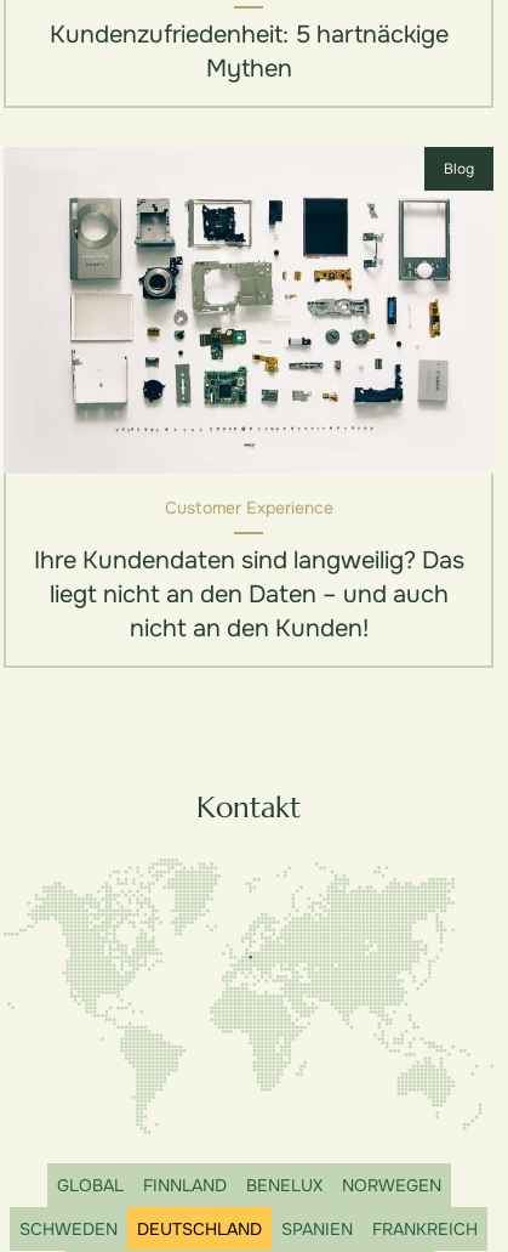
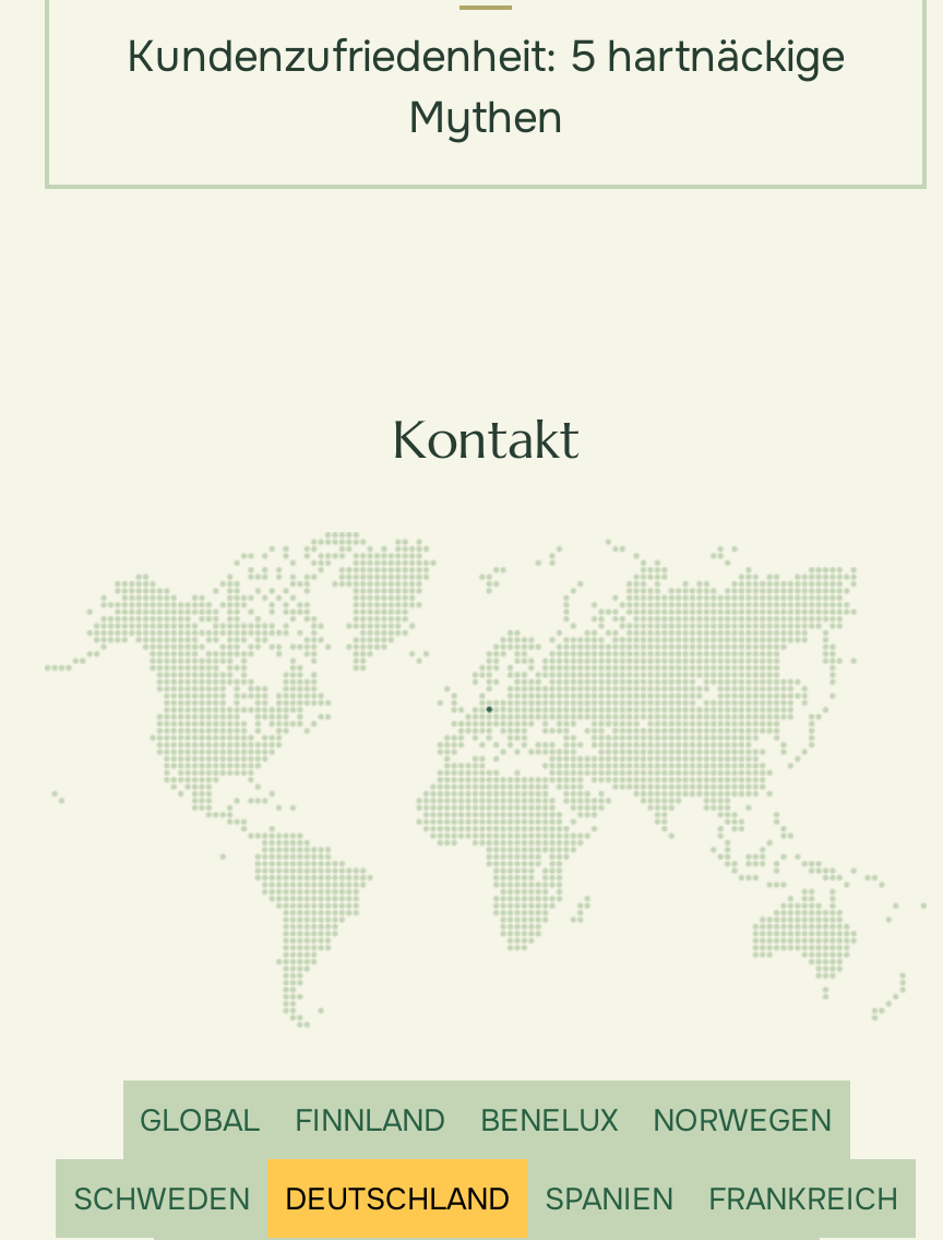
- [image]
- Blog

- Customer Experience
- Ihre Kundendaten sind langweilig? Das
- liegt nicht an den Daten – und auch
- nicht an den Kunden!
